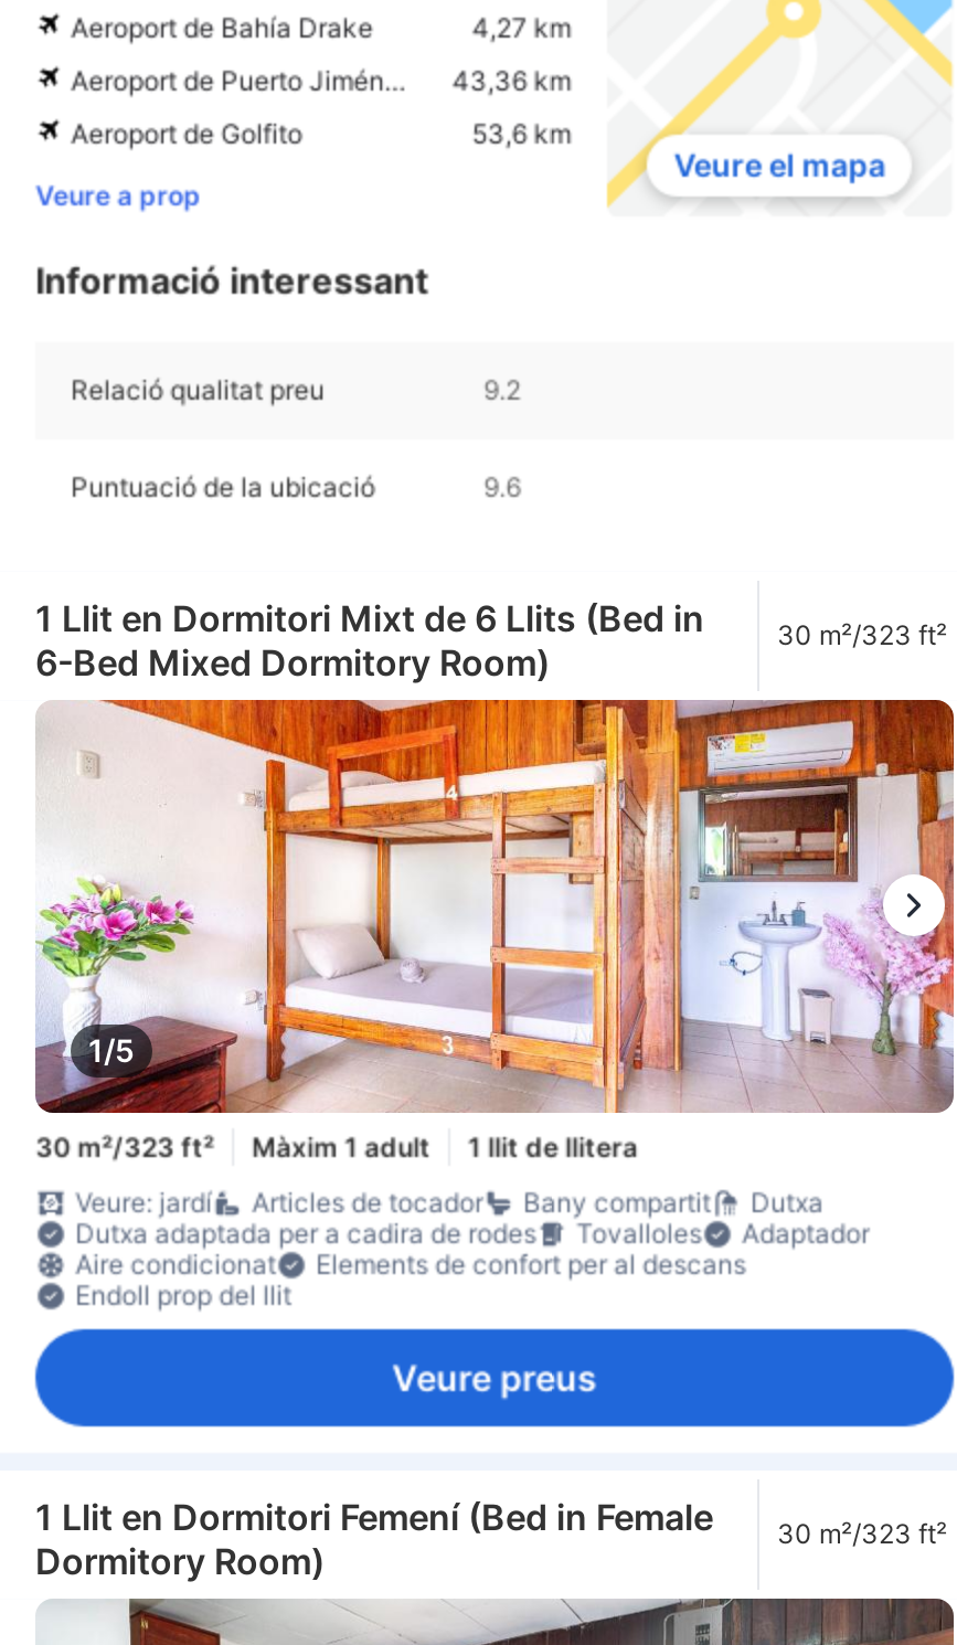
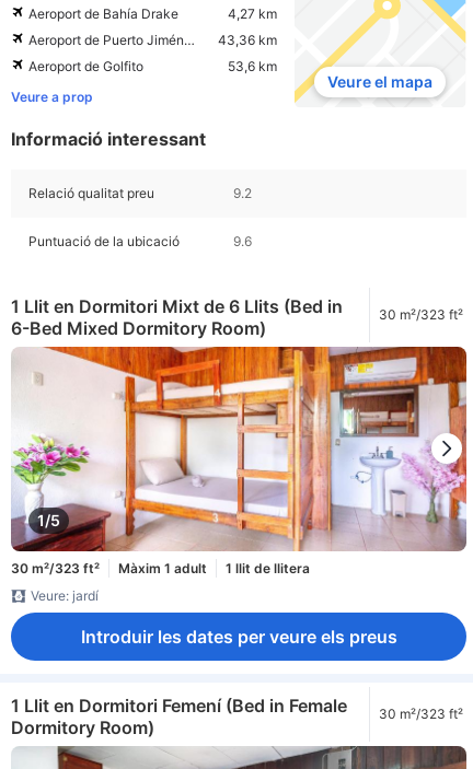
- Articles de tocador
- Bany compartit
- Dutxa
- Dutxa adaptada per a cadira de rodes
- Tovalloles
- Adaptador
- Aire condicionat
- Elements de confort per al descans
- Endoll prop del llit
- Veure preus
+ Introduir les dates per veure els preus
